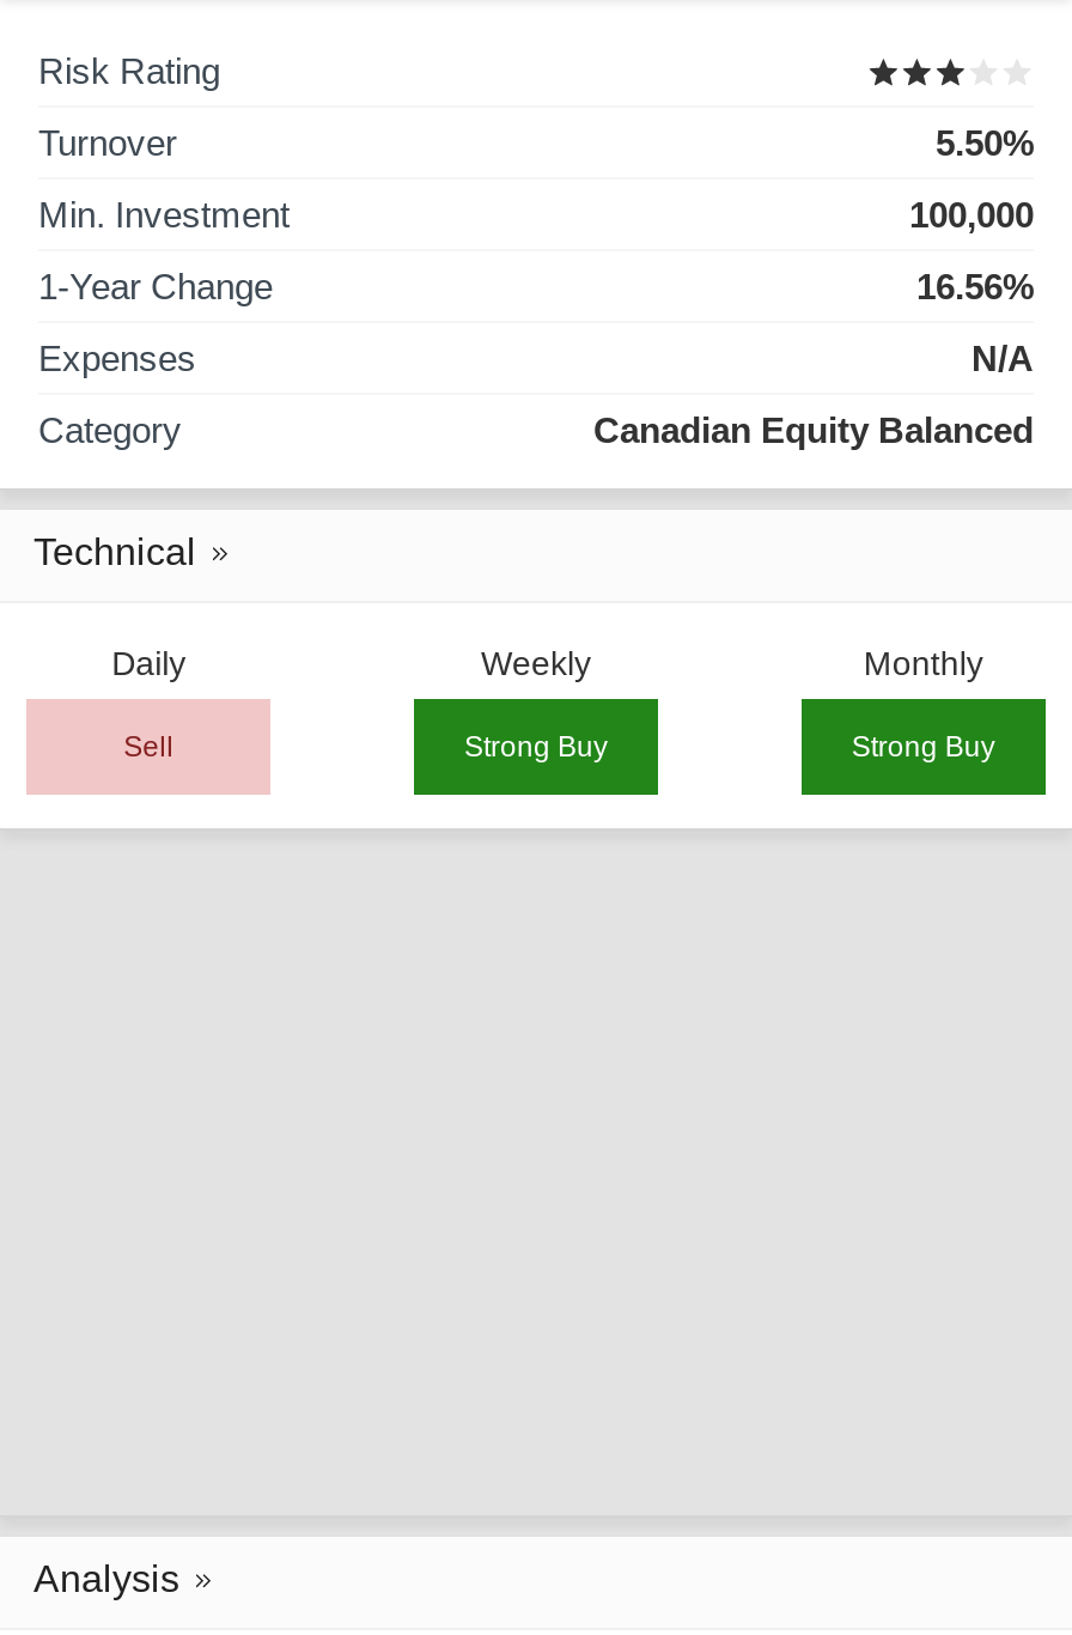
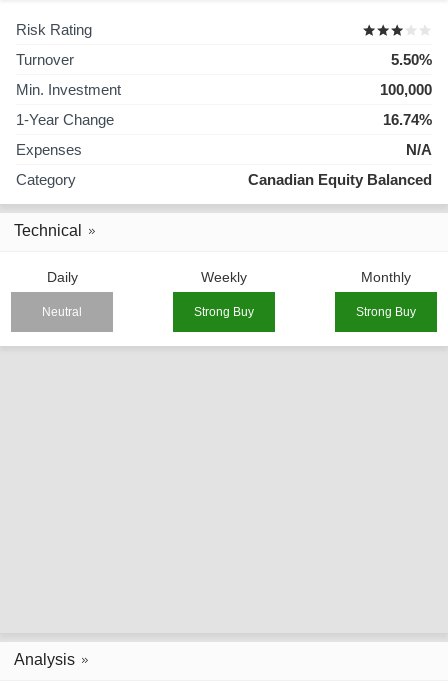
- 16.56%
+ 16.74%

- Sell
+ Neutral
